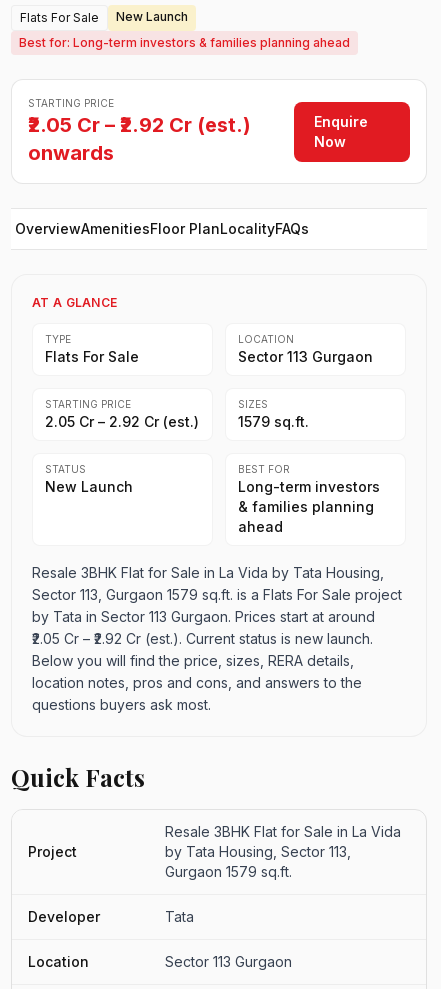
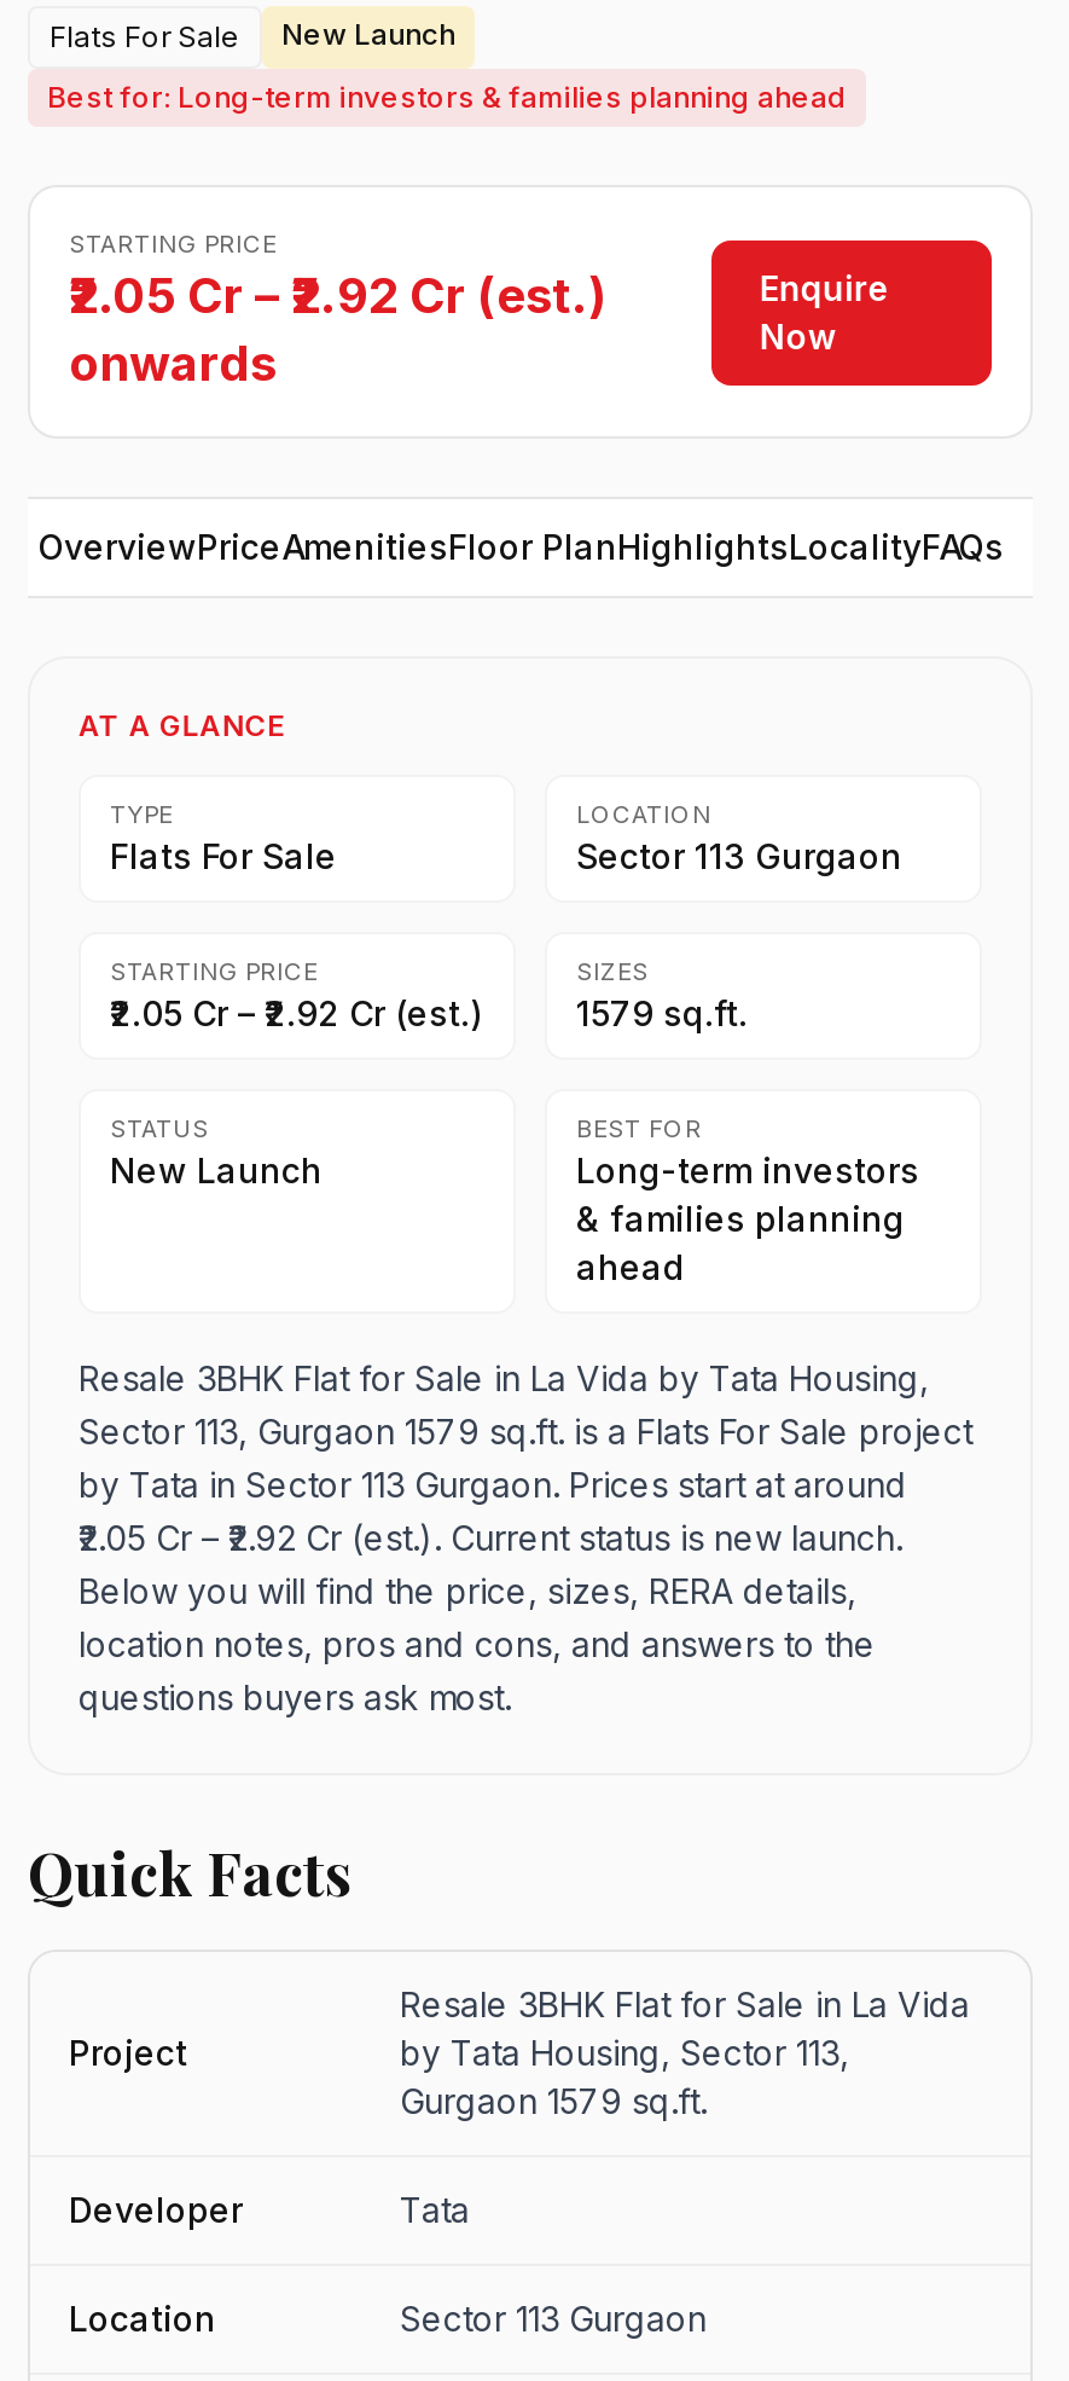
- OverviewAmenitiesFloor PlanLocalityFAQs
+ OverviewPriceAmenitiesFloor PlanHighlightsLocalityFAQs
